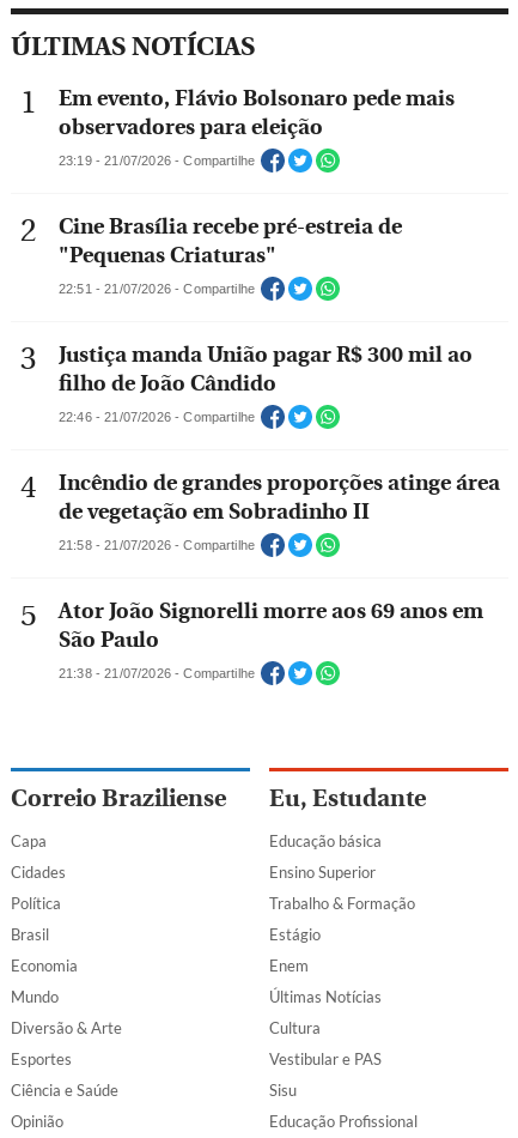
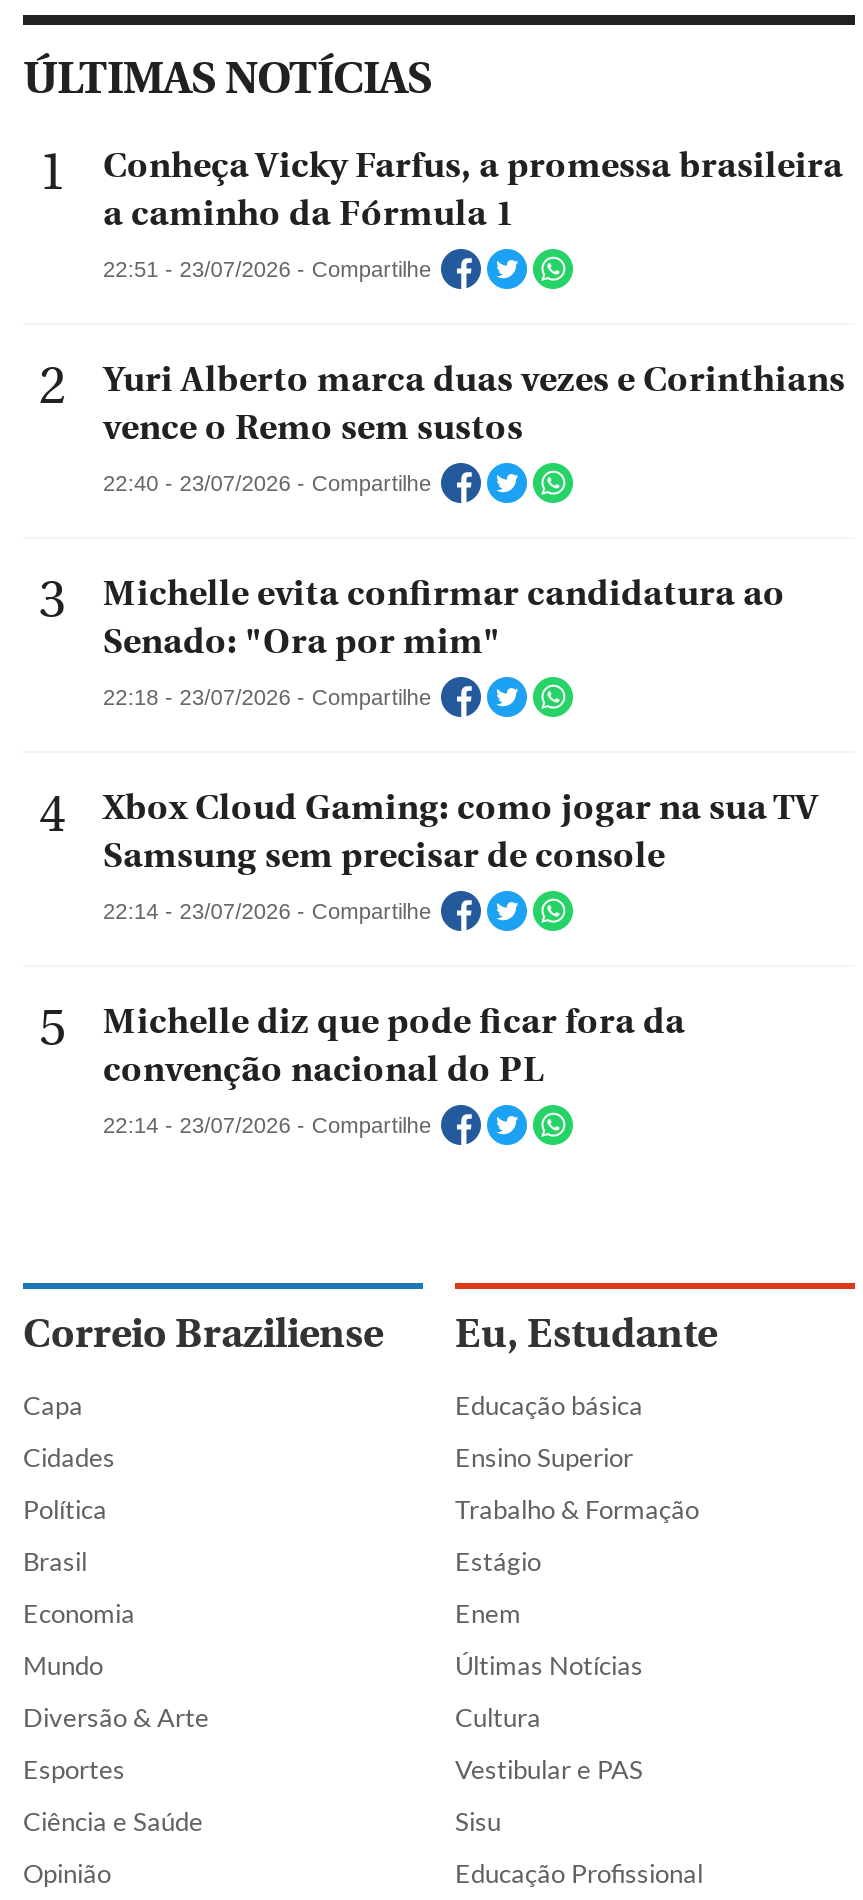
- Em evento, Flávio Bolsonaro pede mais
- observadores para eleição
+ Conheça Vicky Farfus, a promessa brasileira
+ a caminho da Fórmula 1

- 23:19 - 21/07/2026 - Compartilhe
+ 22:51 - 23/07/2026 - Compartilhe

- Cine Brasília recebe pré-estreia de
- "Pequenas Criaturas"
+ Yuri Alberto marca duas vezes e Corinthians
+ vence o Remo sem sustos

- 22:51 - 21/07/2026 - Compartilhe
+ 22:40 - 23/07/2026 - Compartilhe

- Justiça manda União pagar R$ 300 mil ao
- filho de João Cândido
+ Michelle evita confirmar candidatura ao
+ Senado: "Ora por mim"

- 22:46 - 21/07/2026 - Compartilhe
+ 22:18 - 23/07/2026 - Compartilhe

- Incêndio de grandes proporções atinge área
- de vegetação em Sobradinho II
+ Xbox Cloud Gaming: como jogar na sua TV
+ Samsung sem precisar de console

- 21:58 - 21/07/2026 - Compartilhe
+ 22:14 - 23/07/2026 - Compartilhe

- Ator João Signorelli morre aos 69 anos em
- São Paulo
+ Michelle diz que pode ficar fora da
+ convenção nacional do PL

- 21:38 - 21/07/2026 - Compartilhe
+ 22:14 - 23/07/2026 - Compartilhe
